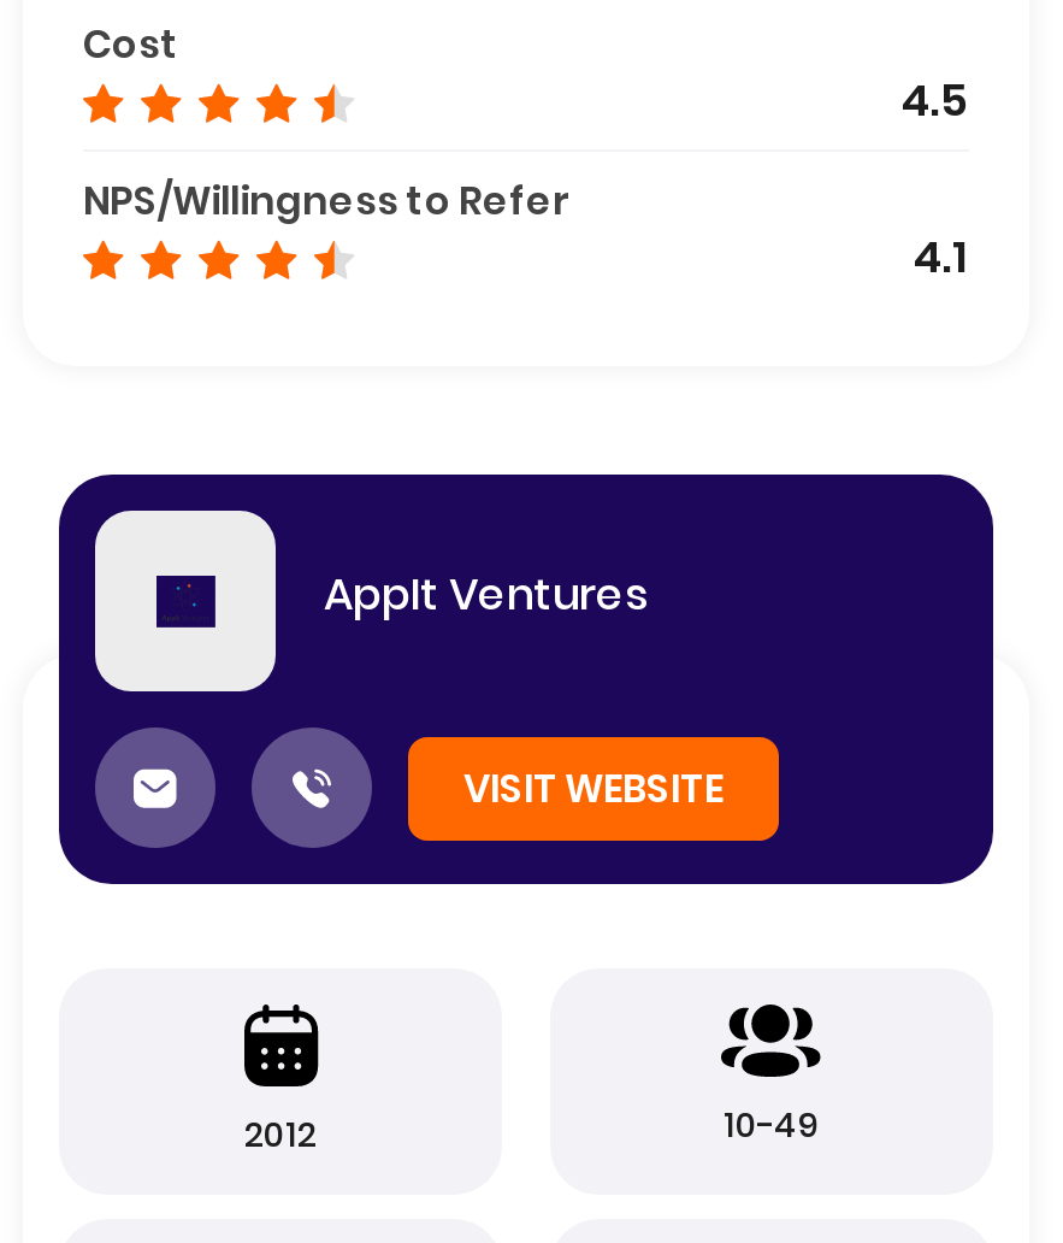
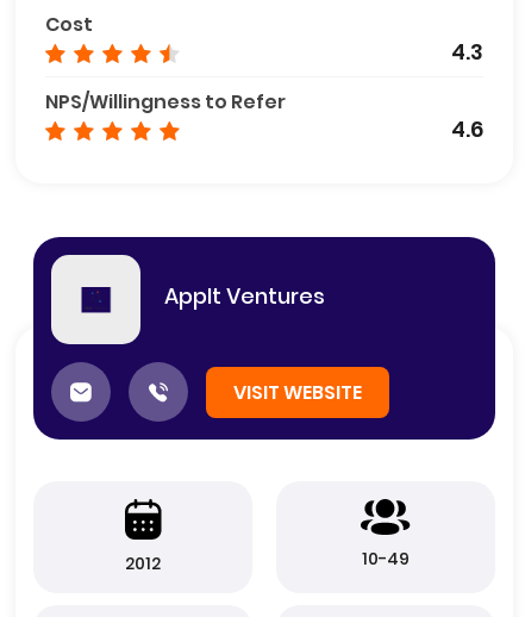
- 4.5
+ 4.3

- 4.1
+ 4.6
